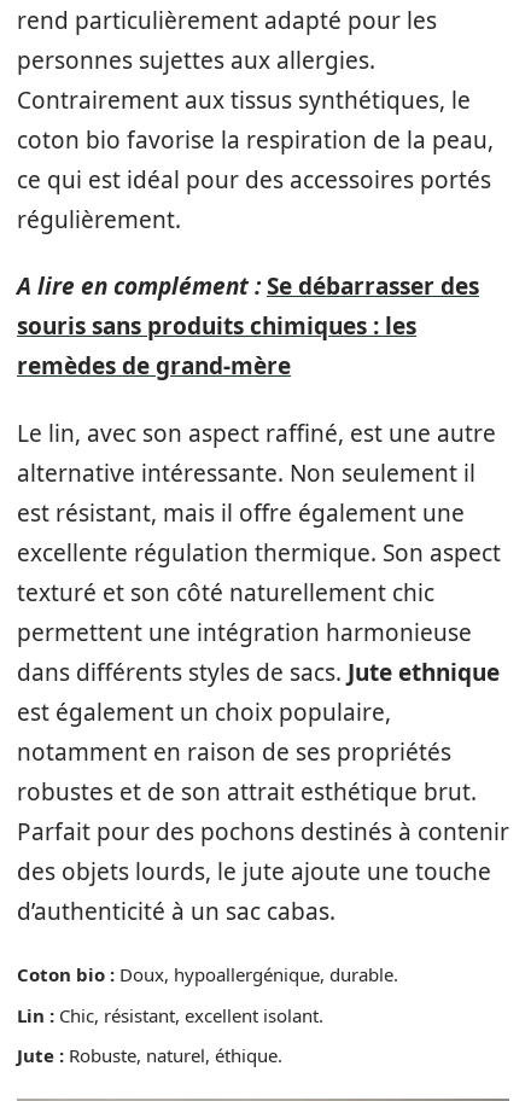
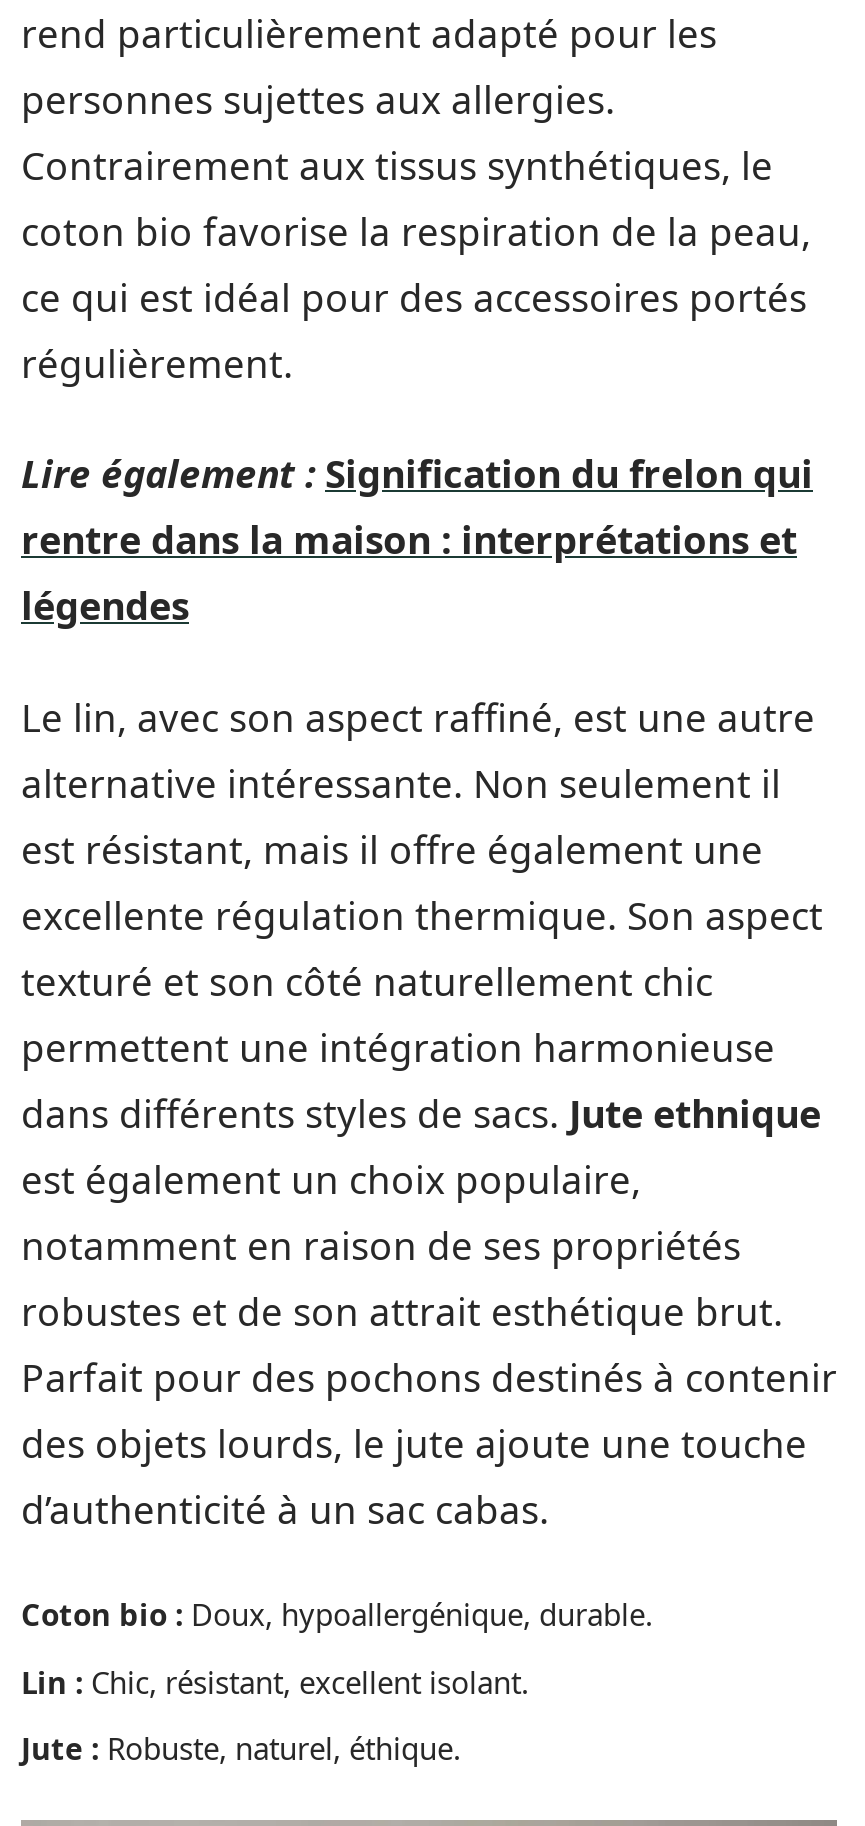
- A lire en complément : Se débarrasser des
- souris sans produits chimiques : les
- remèdes de grand-mère
+ Lire également : Signification du frelon qui
+ rentre dans la maison : interprétations et
+ légendes
